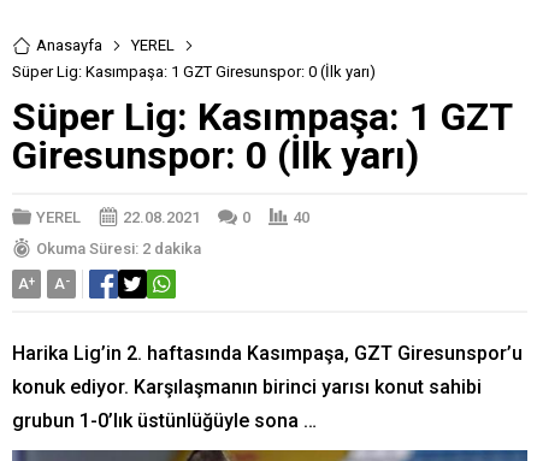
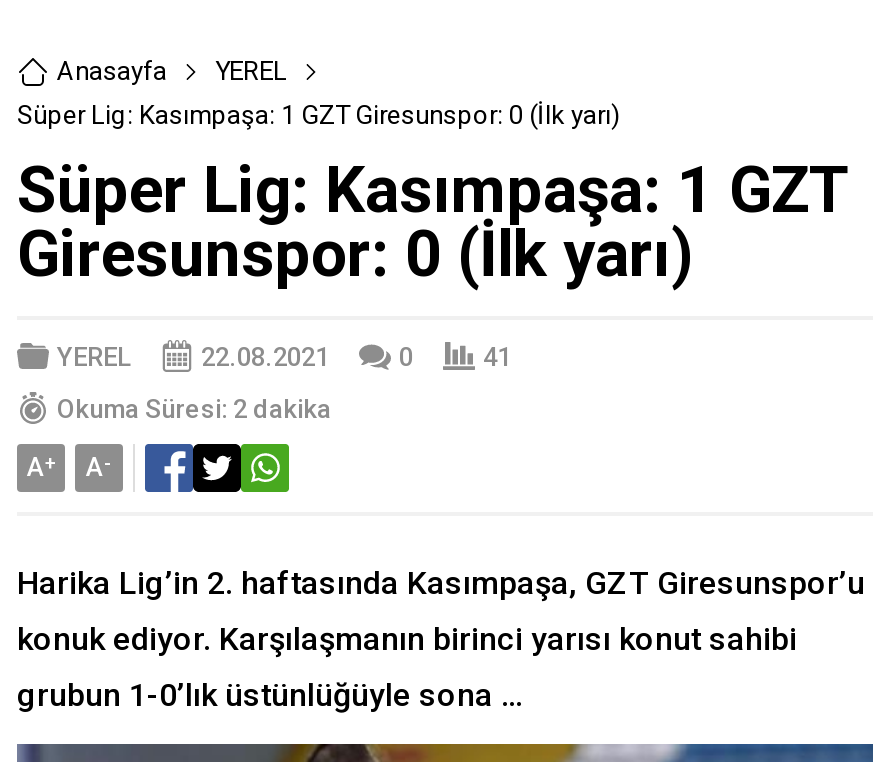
- 40
+ 41
